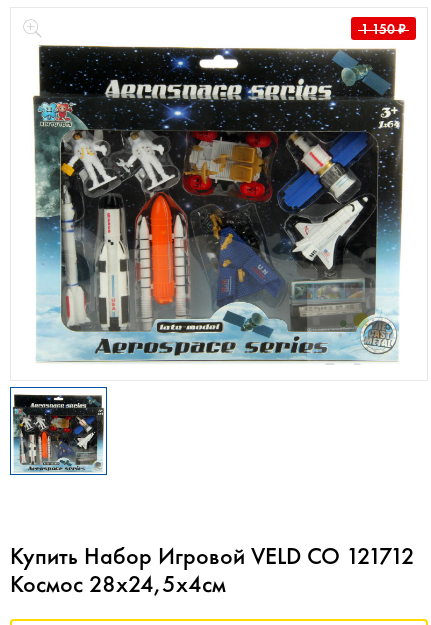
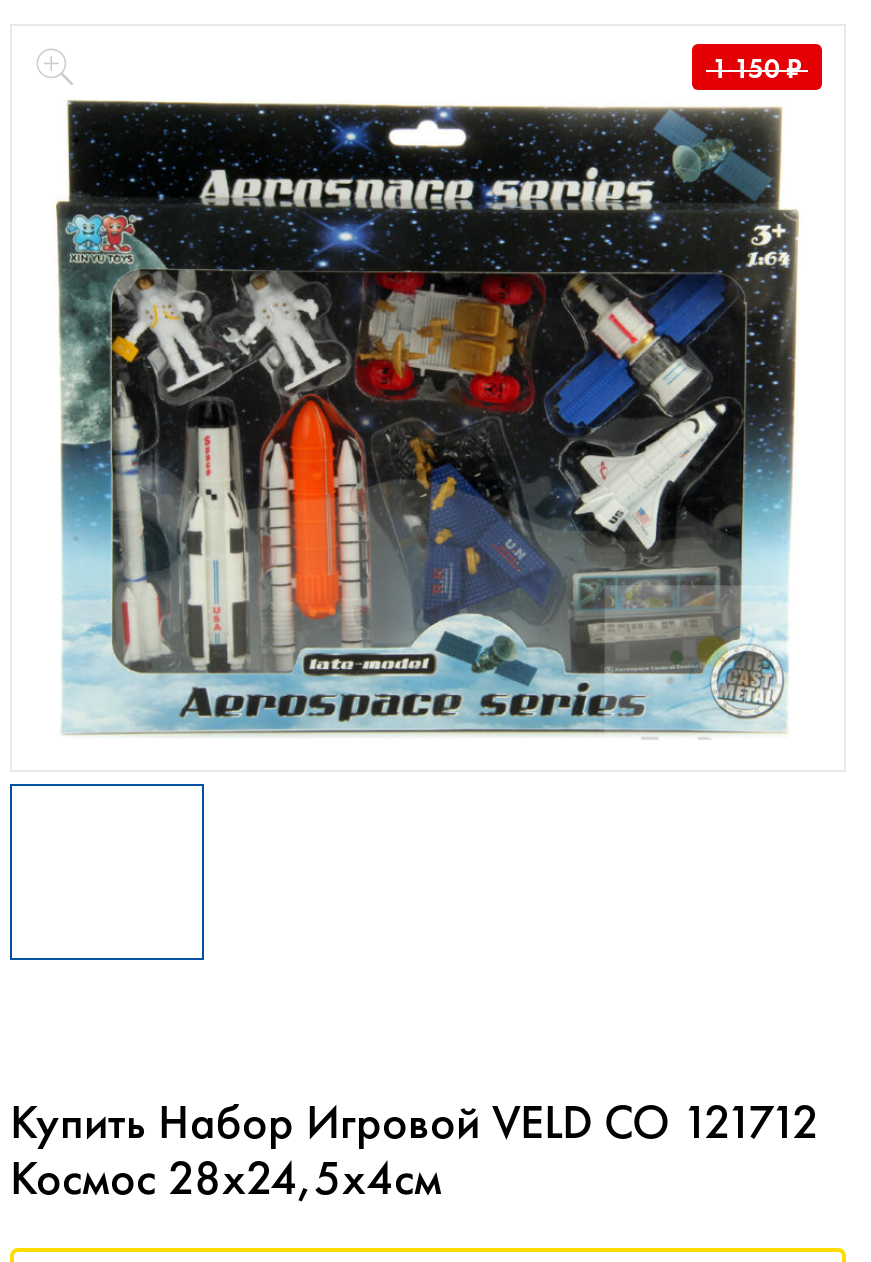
- [image]
